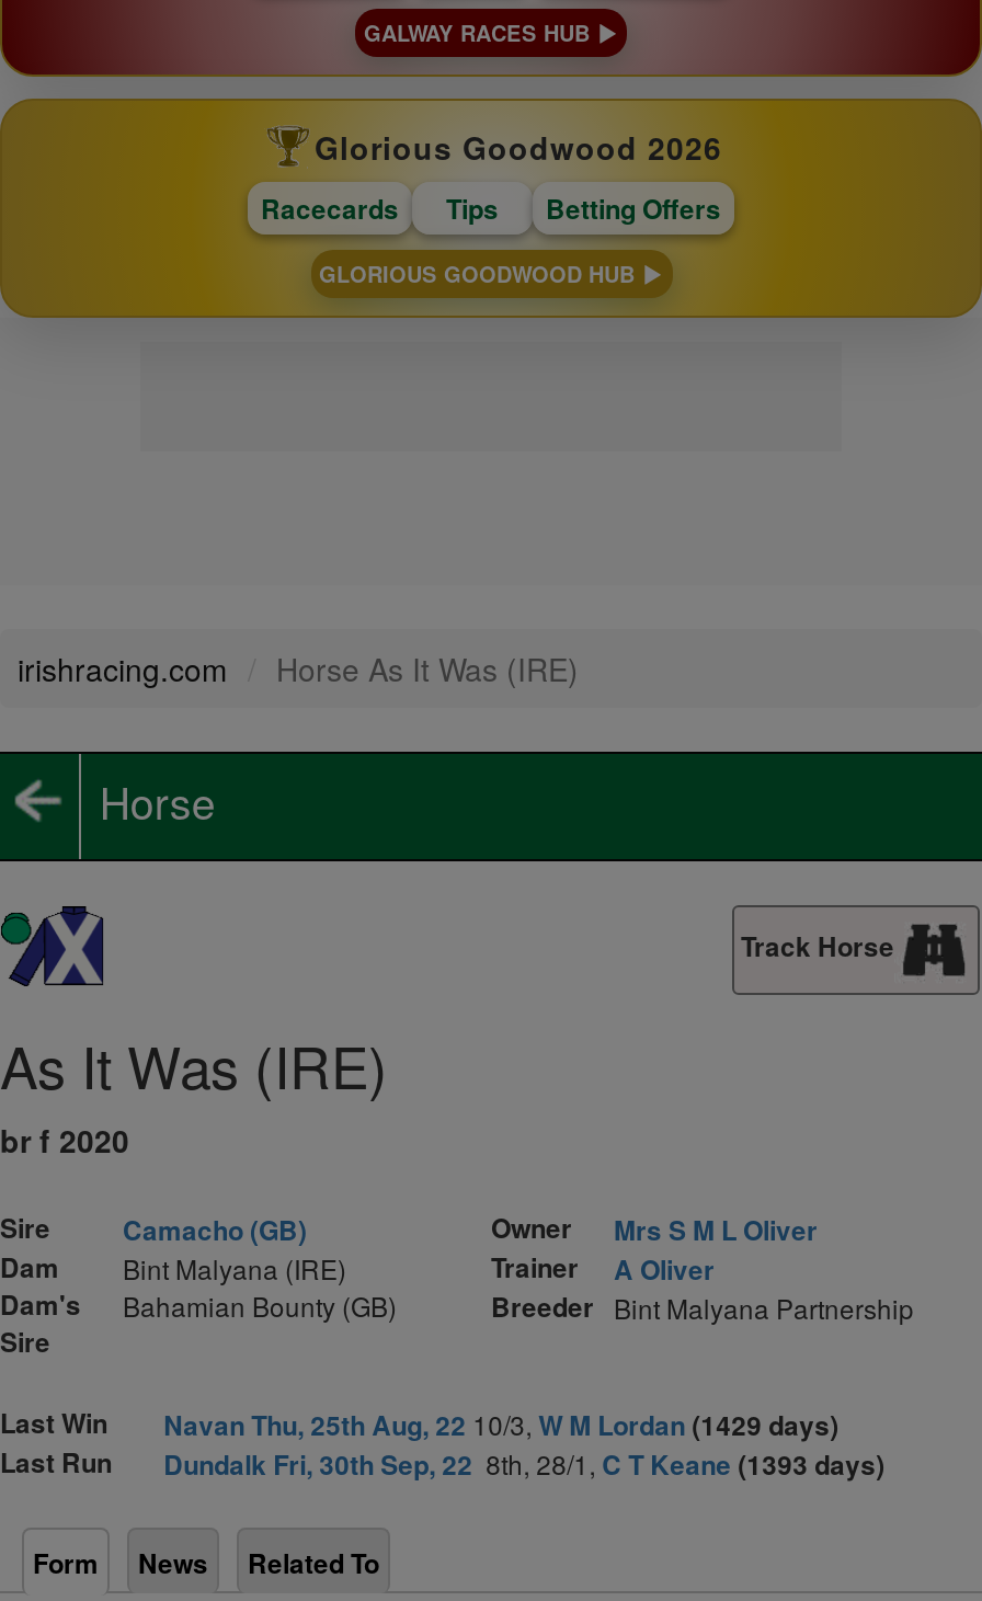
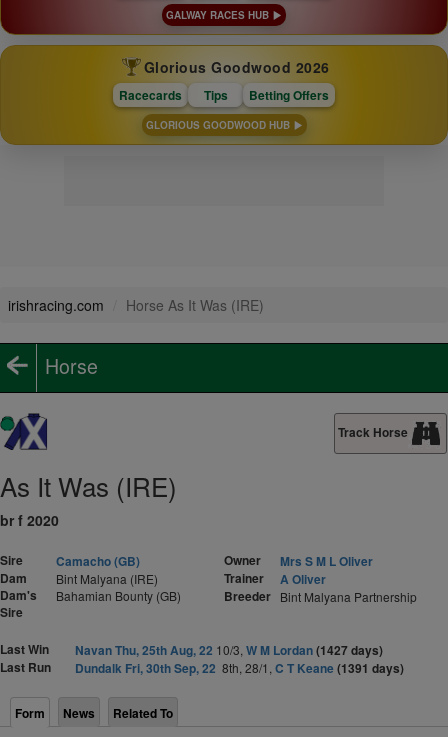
- Navan Thu, 25th Aug, 22 10/3, W M Lordan (1429 days)
+ Navan Thu, 25th Aug, 22 10/3, W M Lordan (1427 days)

- Dundalk Fri, 30th Sep, 22 8th, 28/1, C T Keane (1393 days)
+ Dundalk Fri, 30th Sep, 22 8th, 28/1, C T Keane (1391 days)
